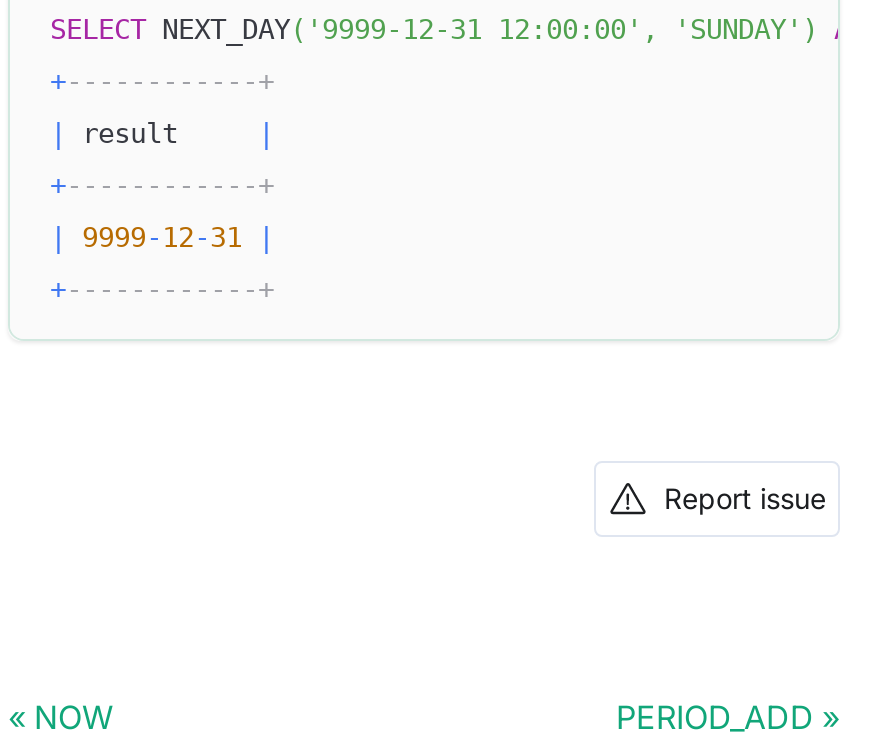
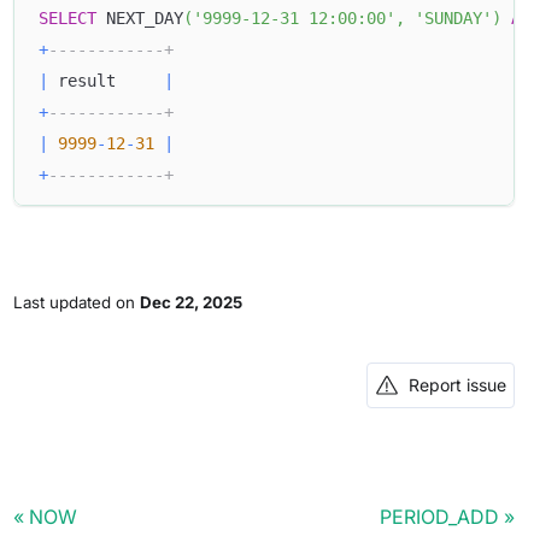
+ Last updated on Dec 22, 2025
